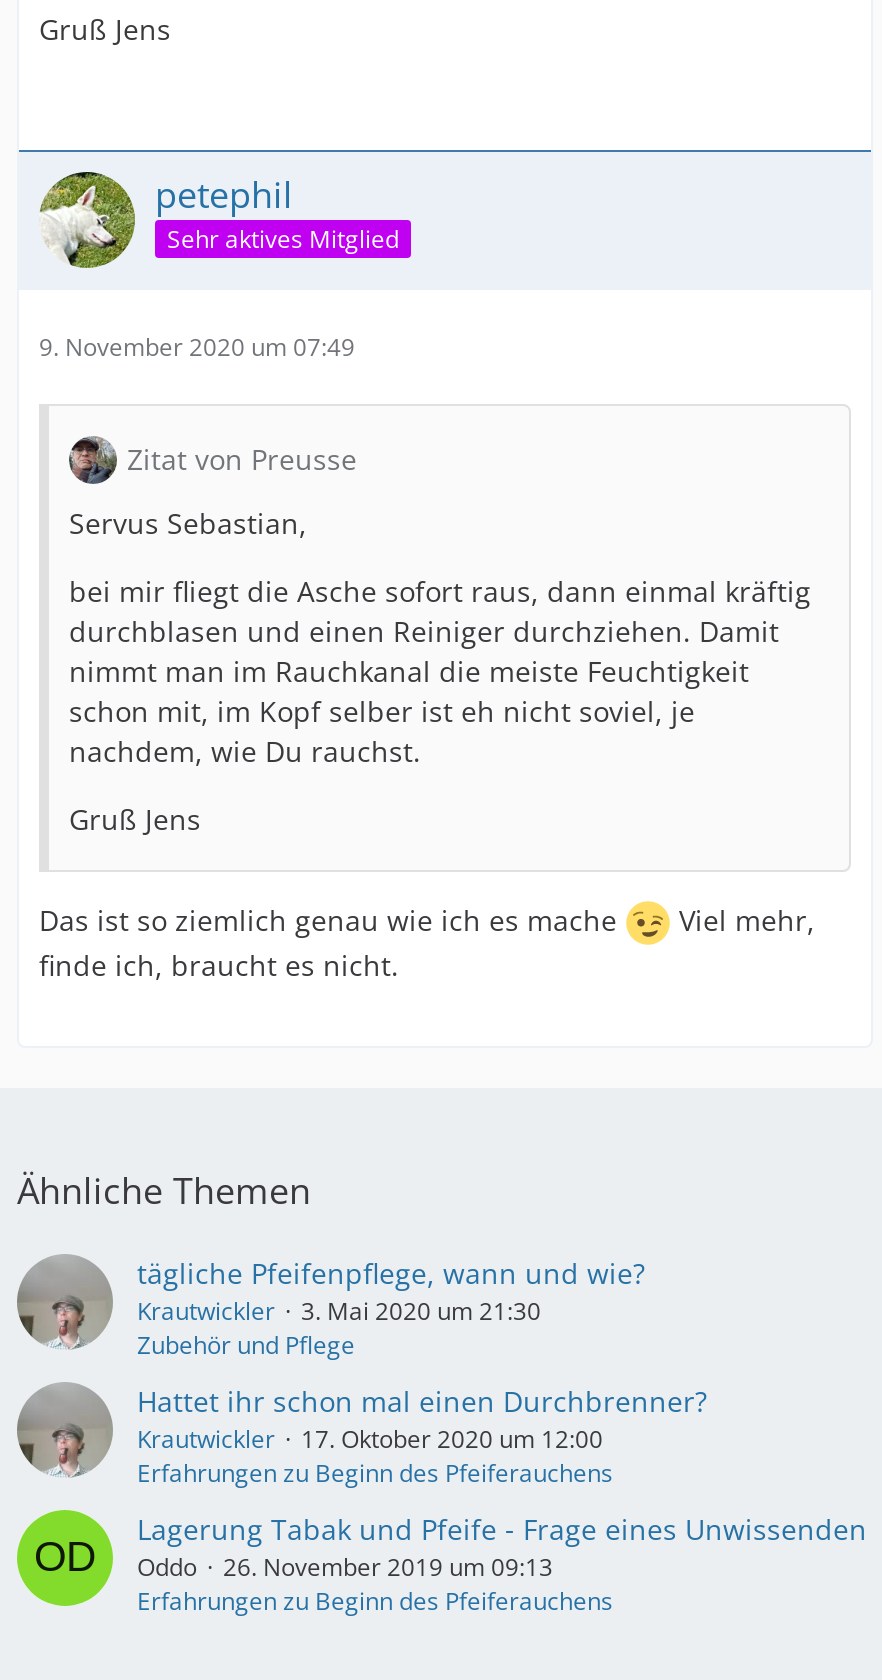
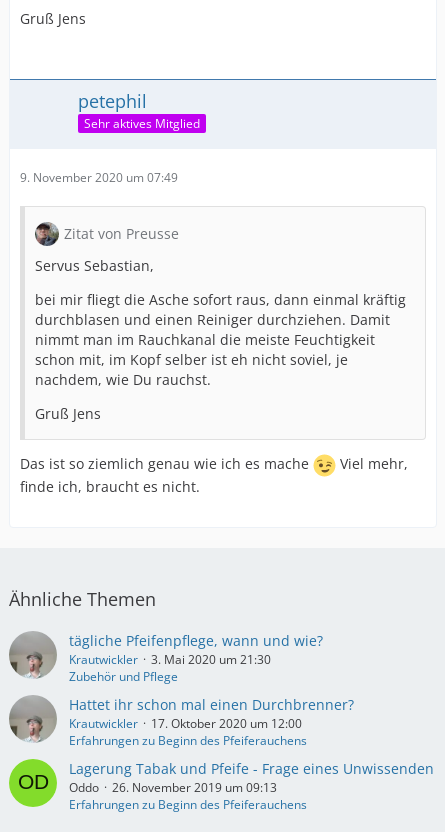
- [image]
